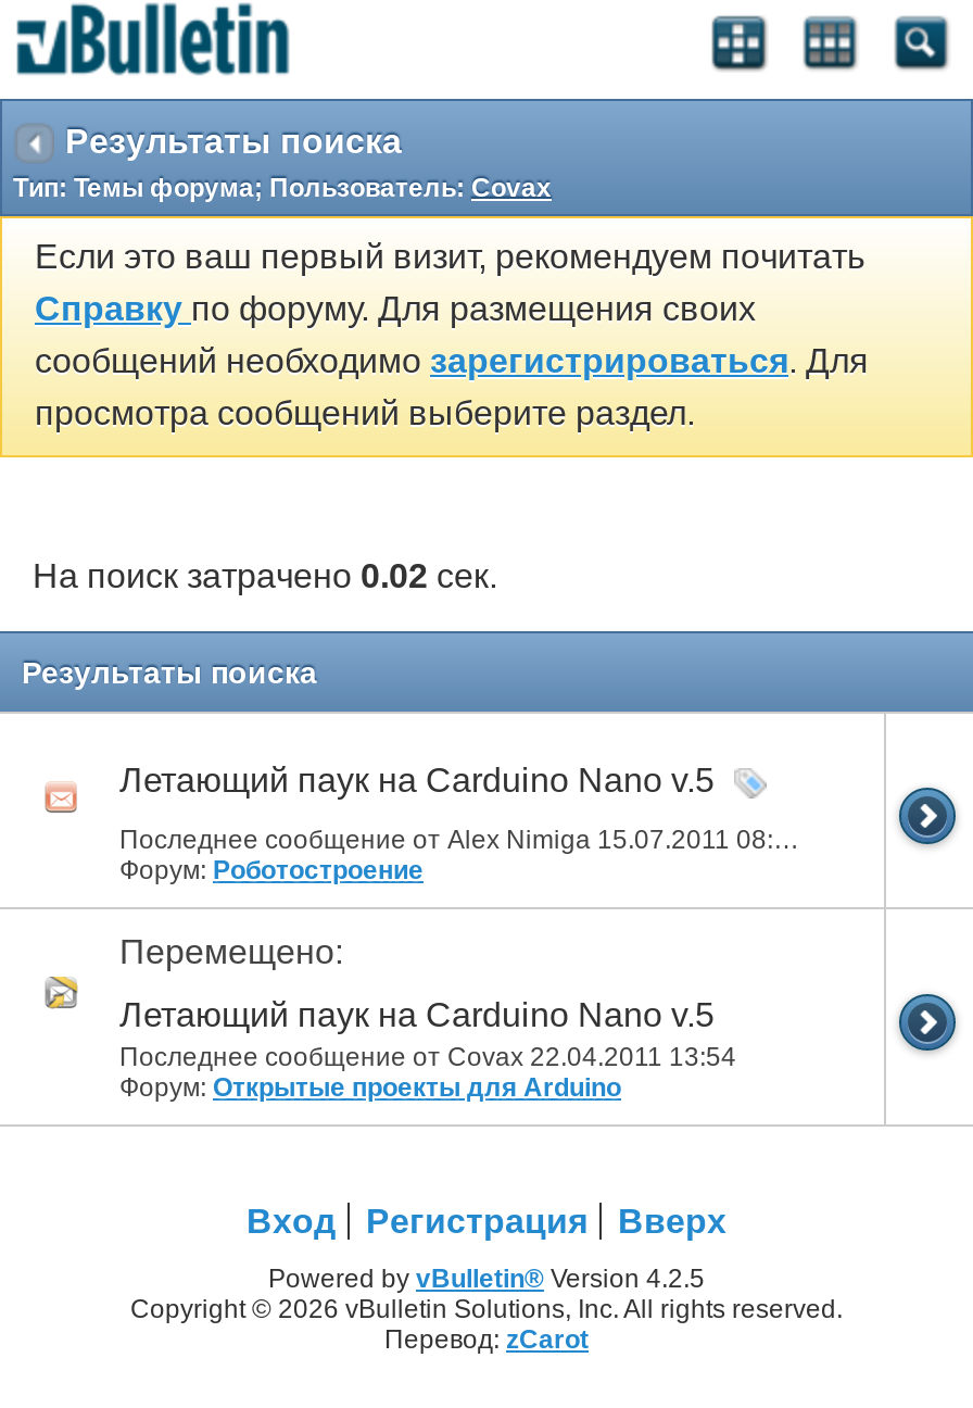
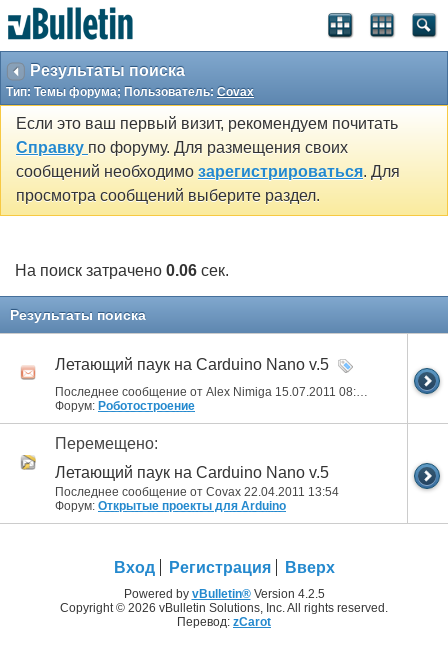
- На поиск затрачено 0.02 сек.
+ На поиск затрачено 0.06 сек.
